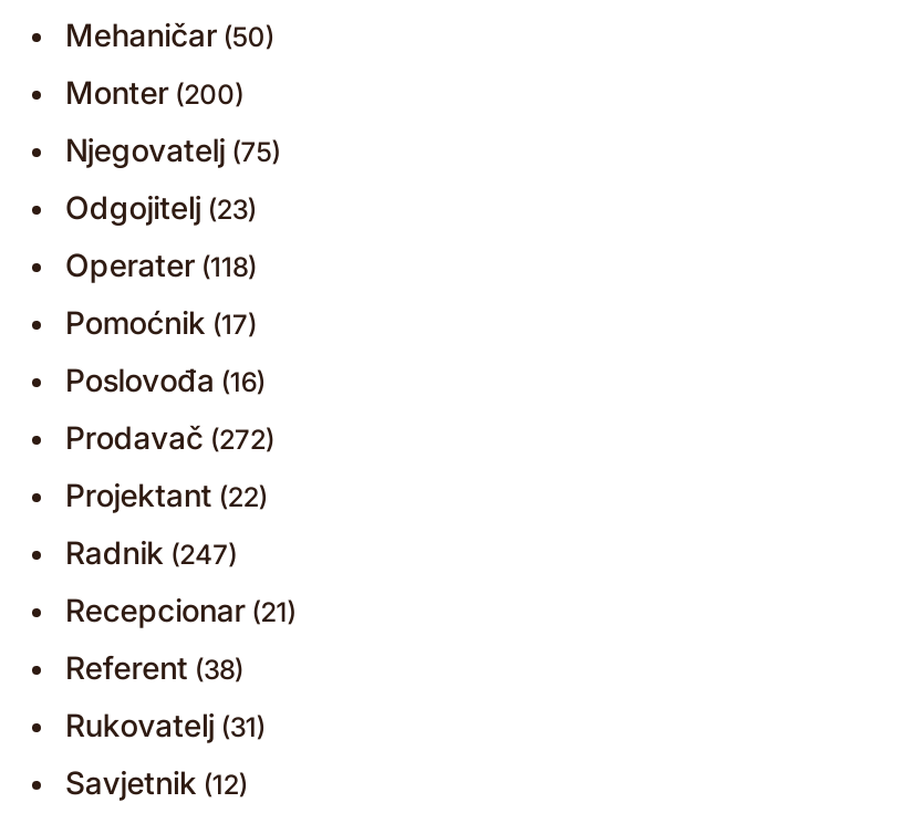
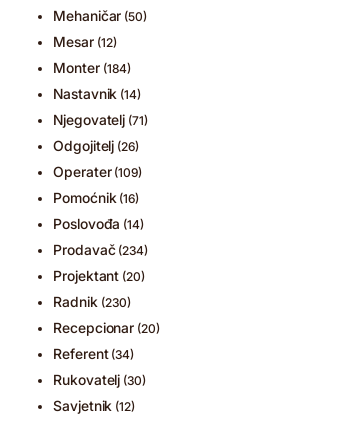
- Monter (200)
- Njegovatelj (75)
- Odgojitelj (23)
- Operater (118)
- Pomoćnik (17)
- Poslovođa (16)
- Prodavač (272)
- Projektant (22)
- Radnik (247)
- Recepcionar (21)
- Referent (38)
- Rukovatelj (31)
+ Mesar (12)
+ Monter (184)
+ Nastavnik (14)
+ Njegovatelj (71)
+ Odgojitelj (26)
+ Operater (109)
+ Pomoćnik (16)
+ Poslovođa (14)
+ Prodavač (234)
+ Projektant (20)
+ Radnik (230)
+ Recepcionar (20)
+ Referent (34)
+ Rukovatelj (30)
